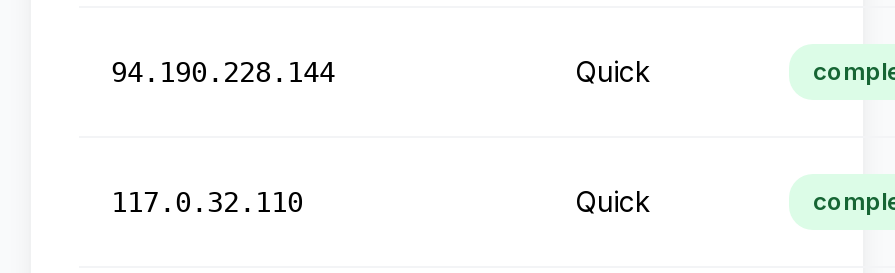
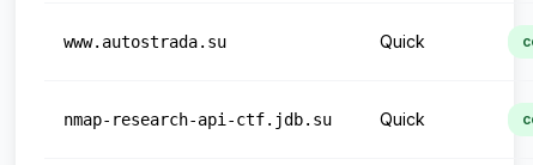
- 94.190.228.144
+ www.autostrada.su

- 117.0.32.110
+ nmap-research-api-ctf.jdb.su
